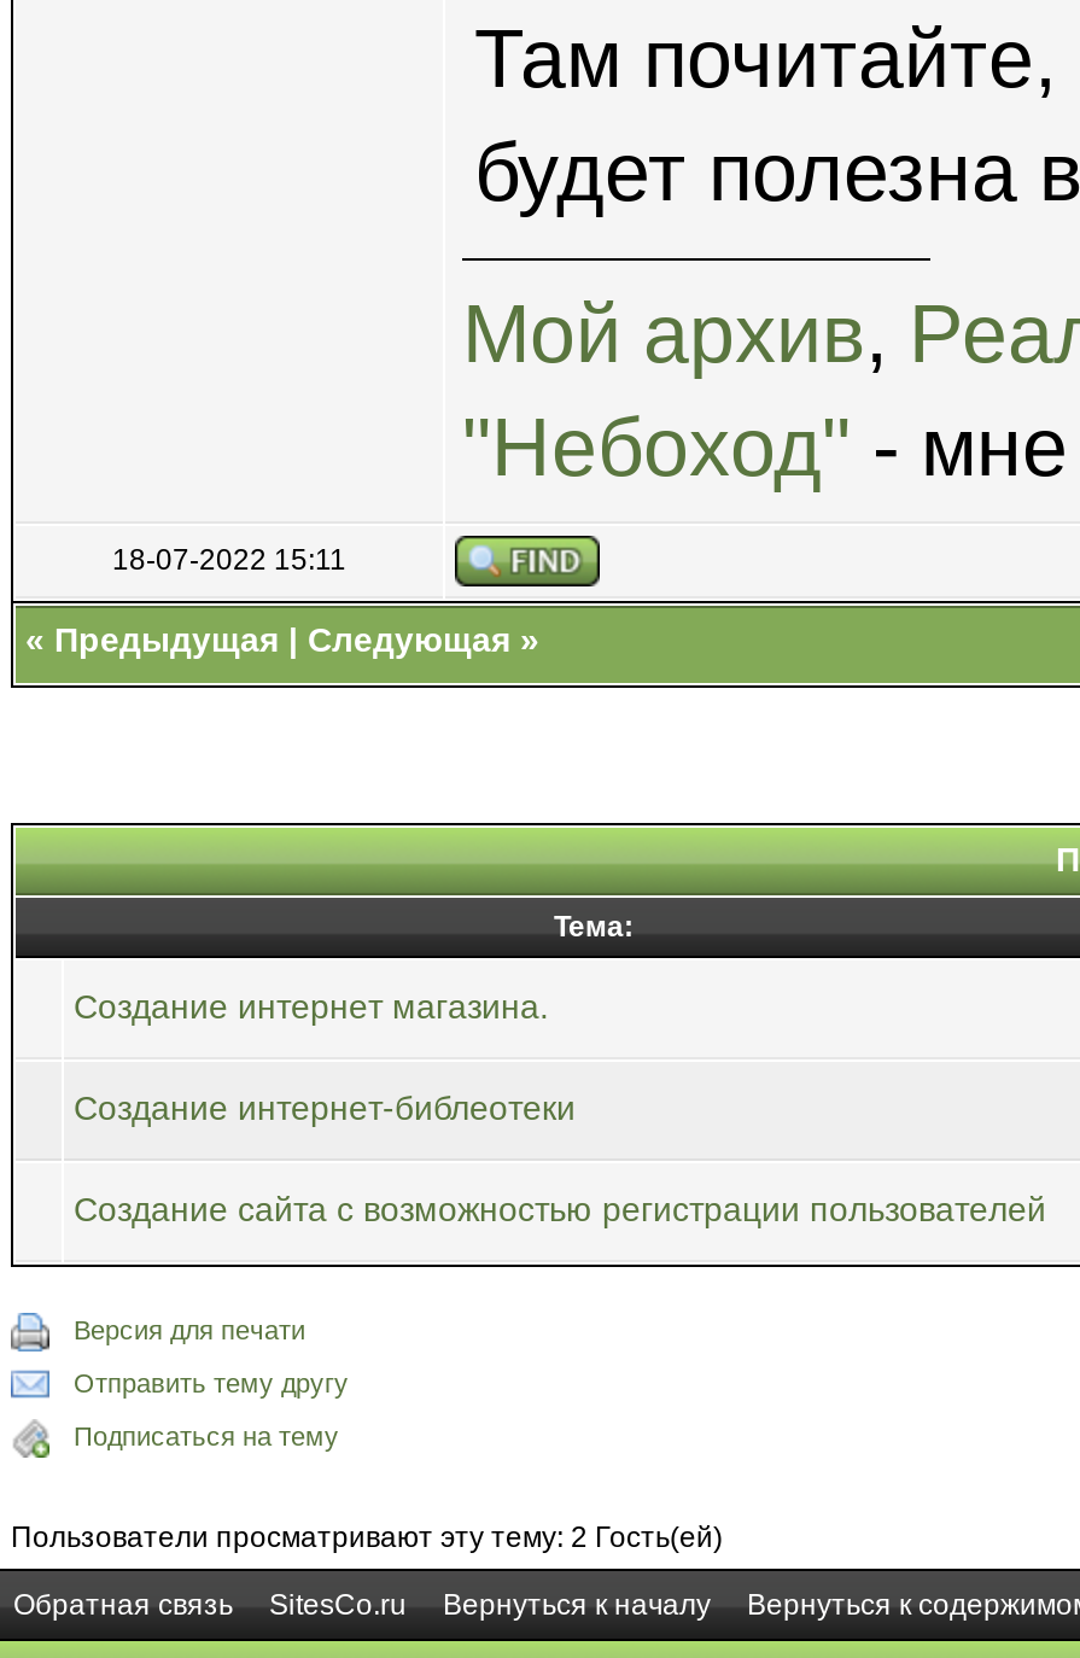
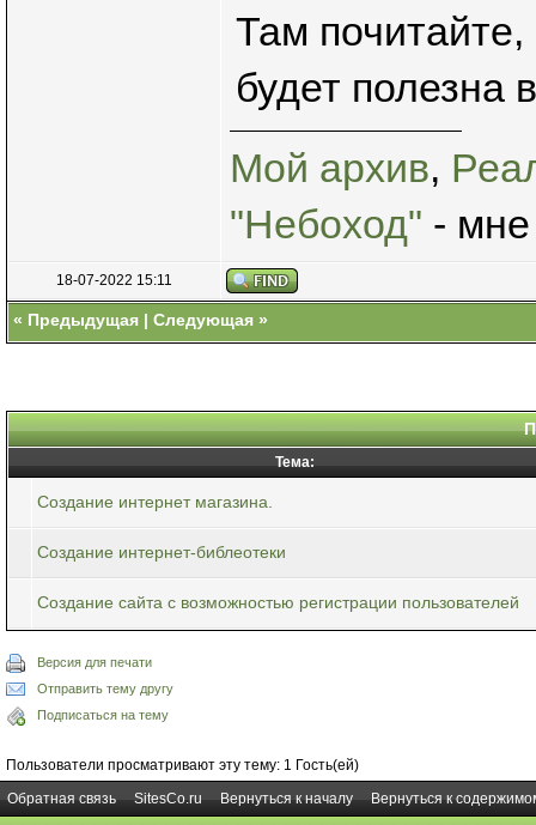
- Пользователи просматривают эту тему: 2 Гость(ей)
+ Пользователи просматривают эту тему: 1 Гость(ей)
